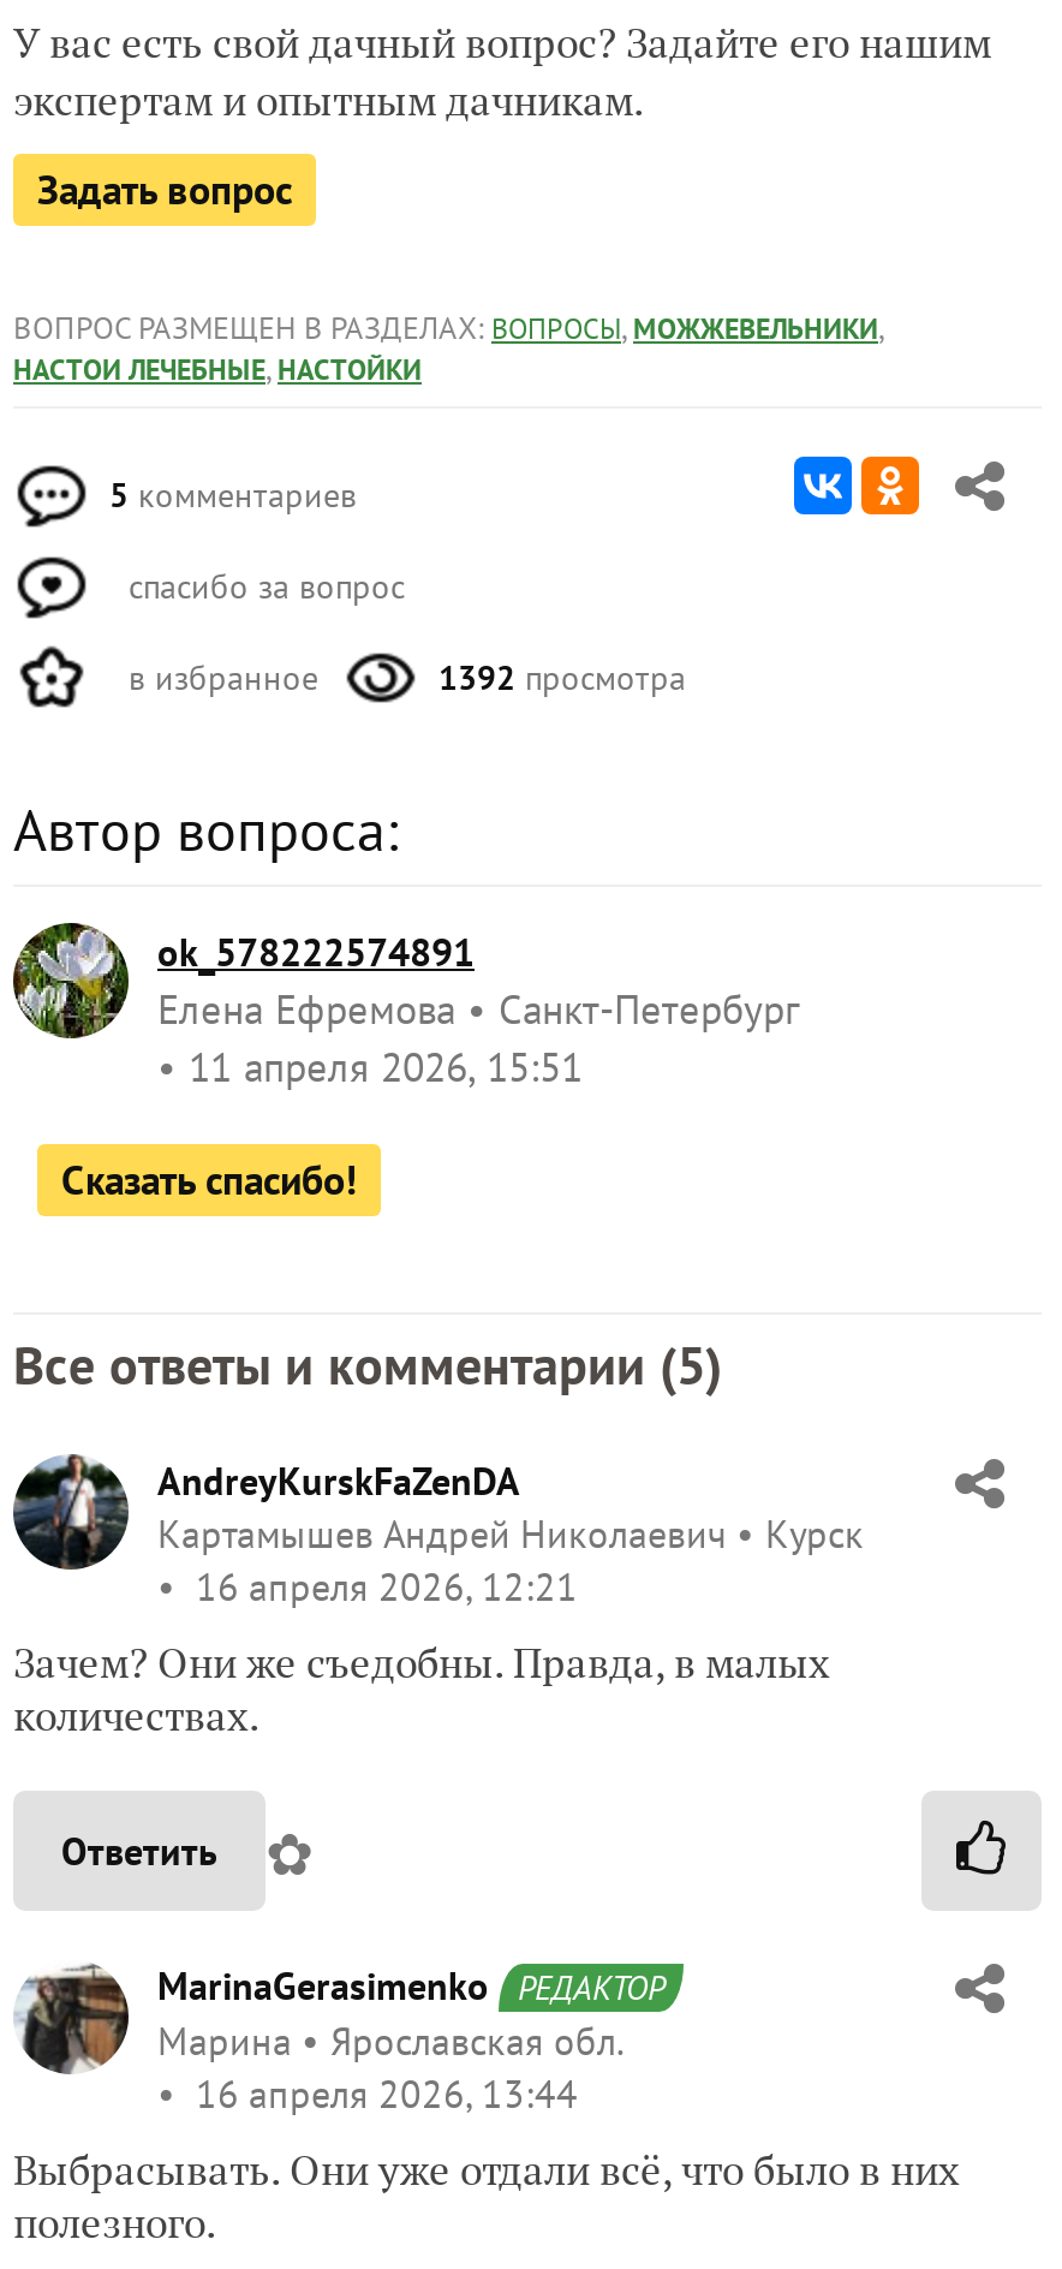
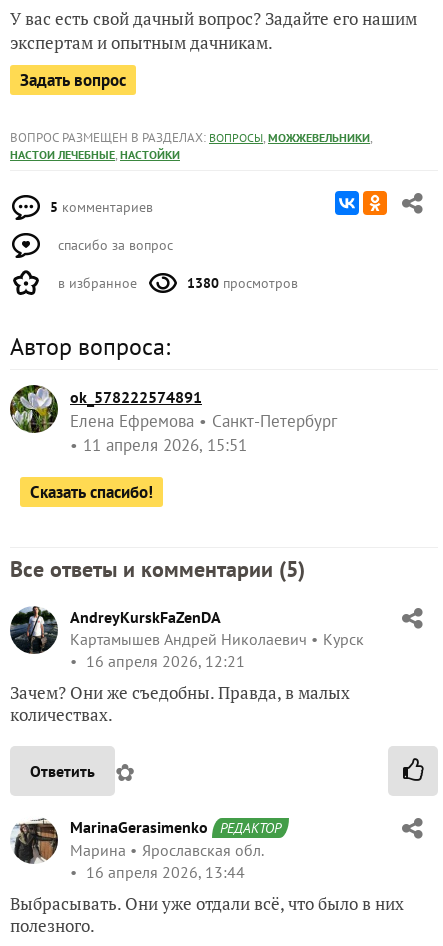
- 1392 просмотра
+ 1380 просмотров
